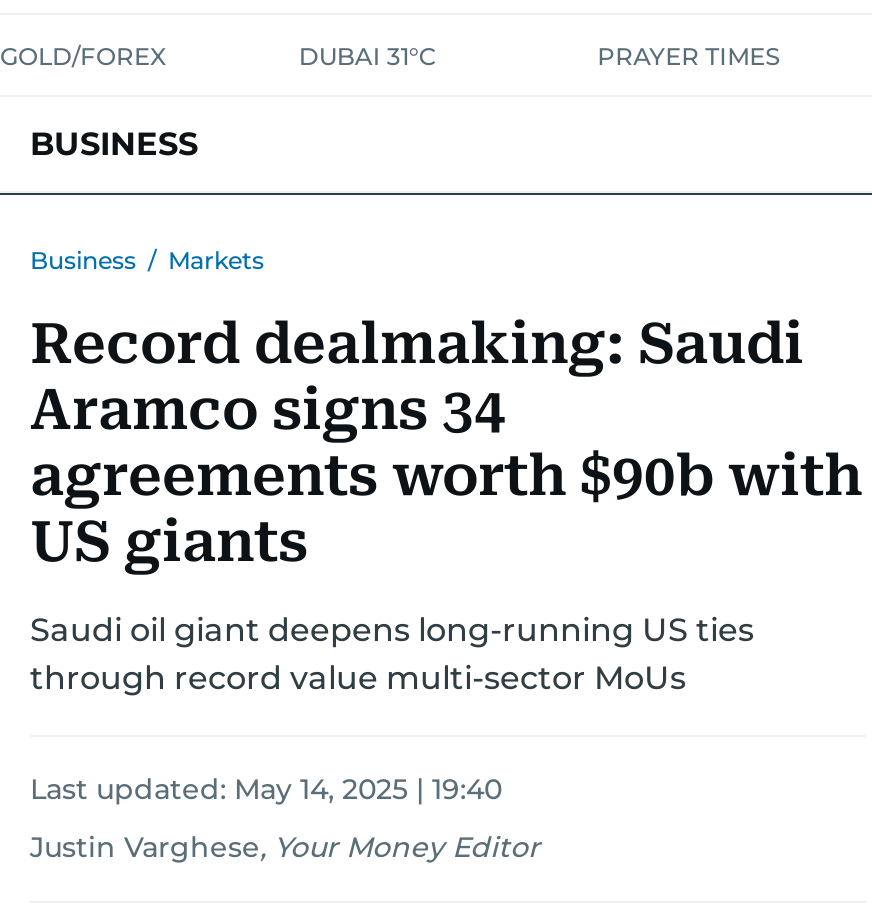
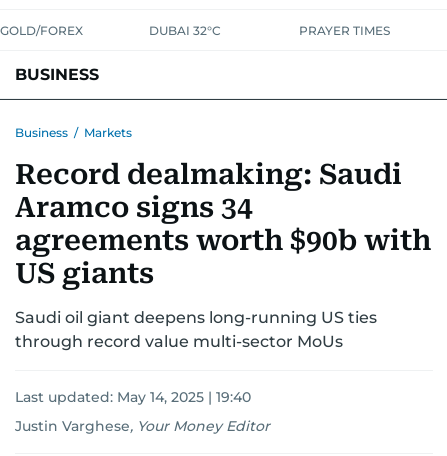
- DUBAI 31°C
+ DUBAI 32°C
